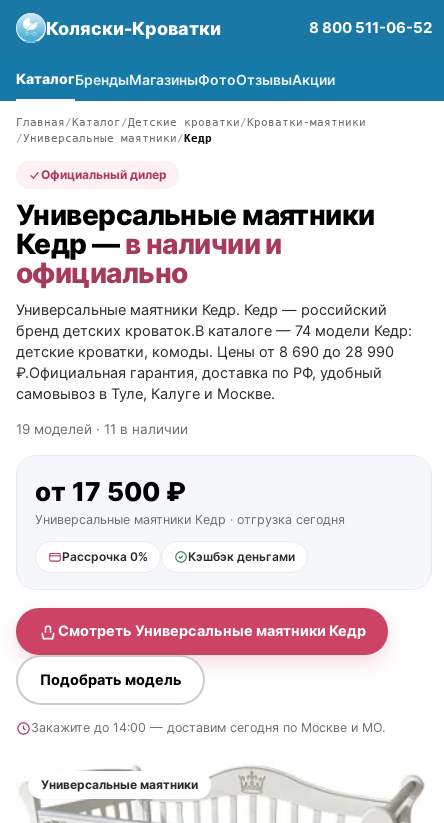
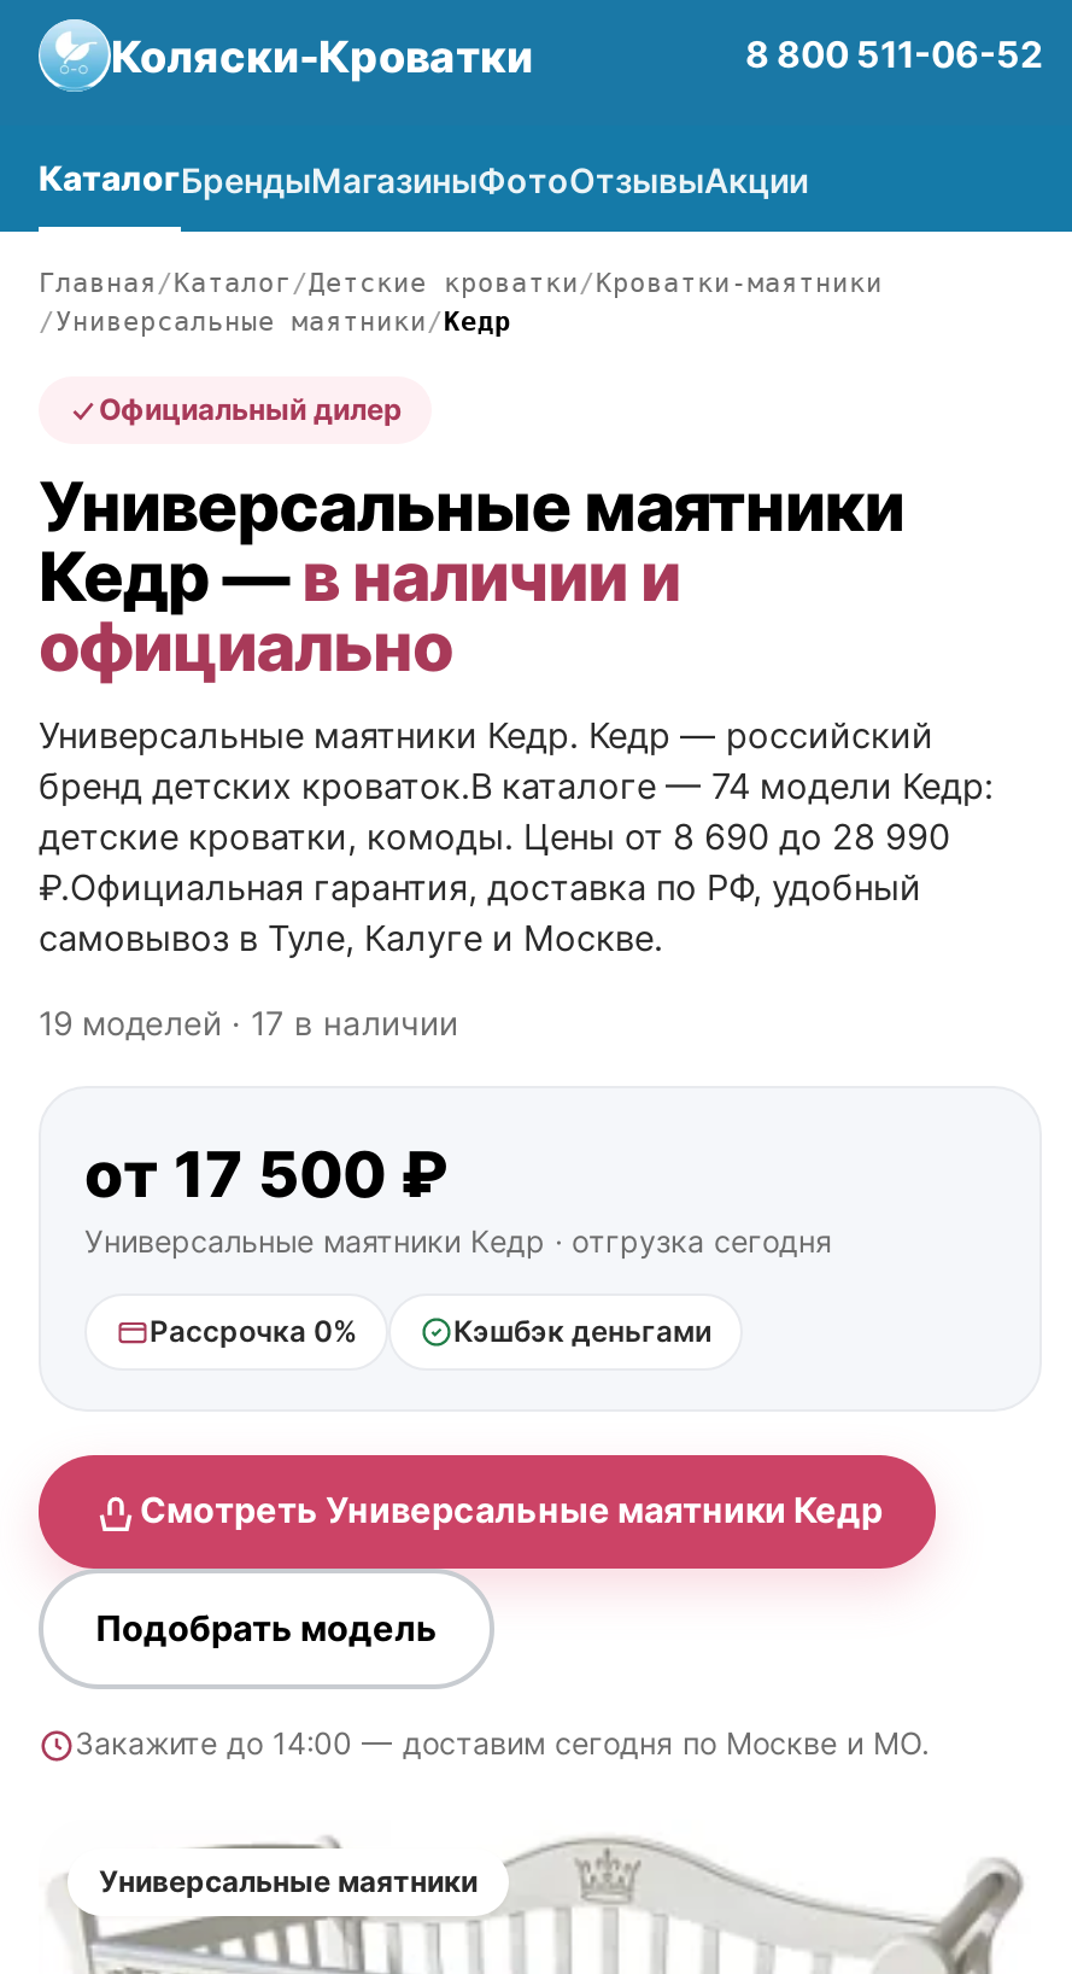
- 19 моделей · 11 в наличии
+ 19 моделей · 17 в наличии
